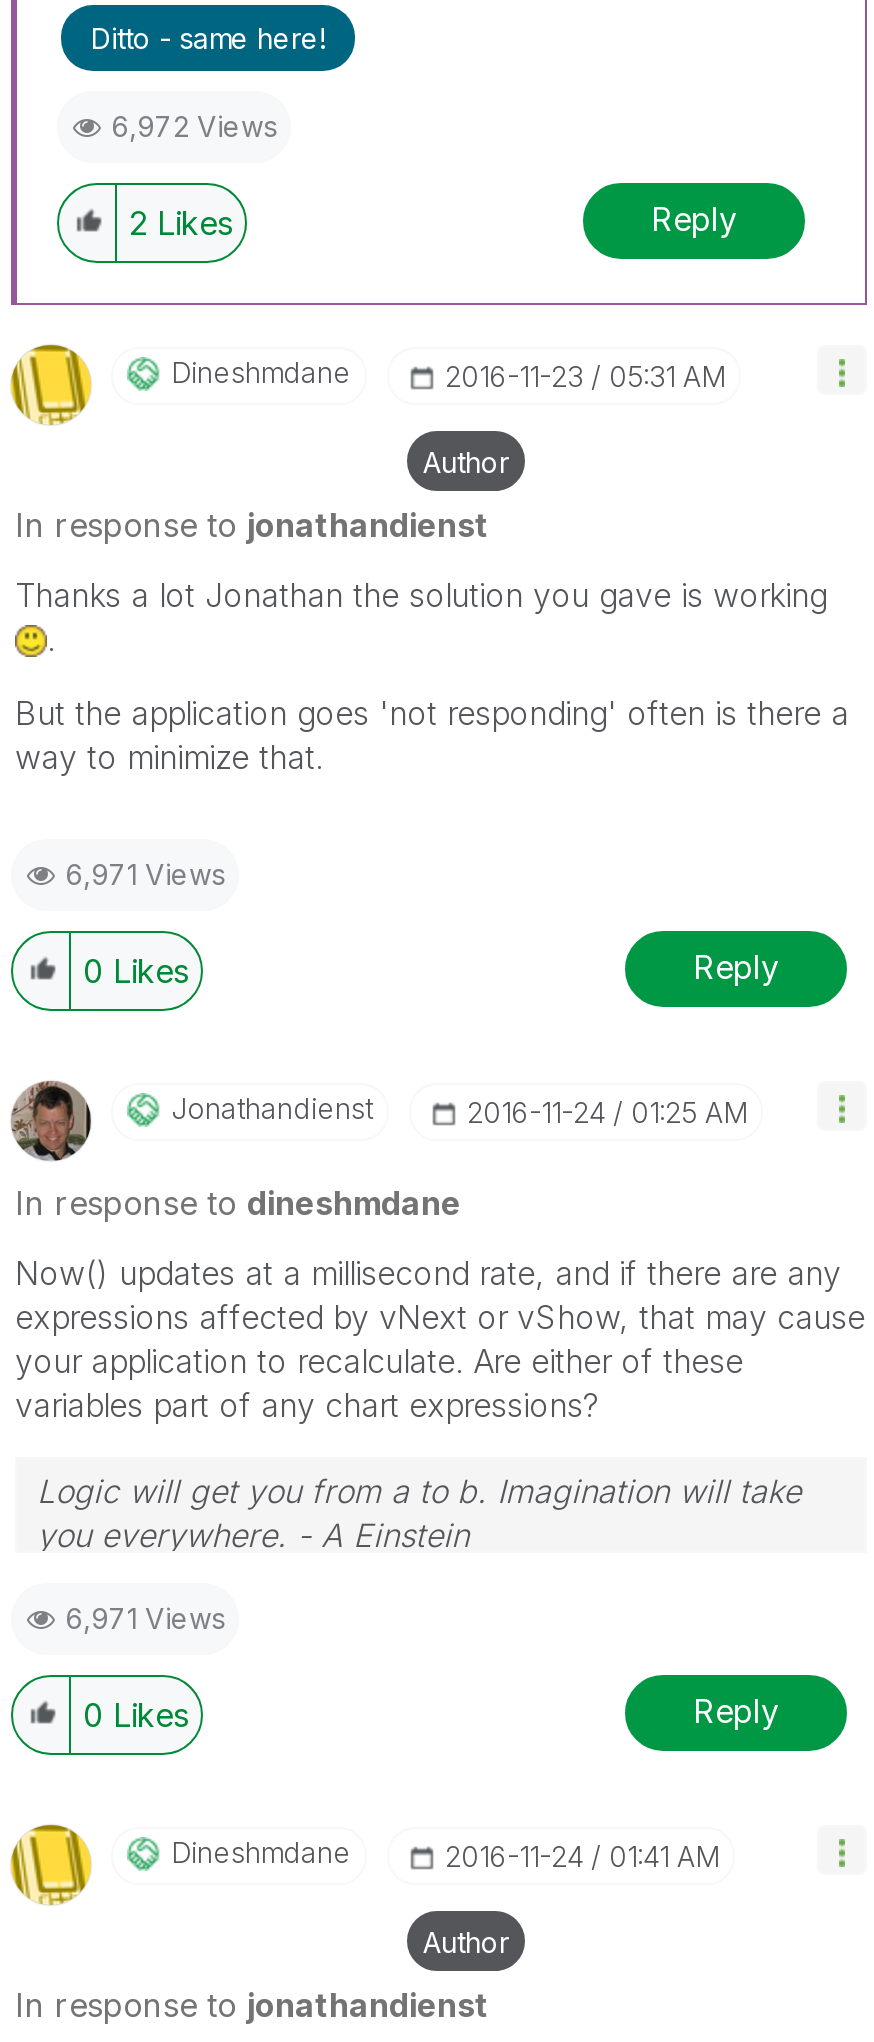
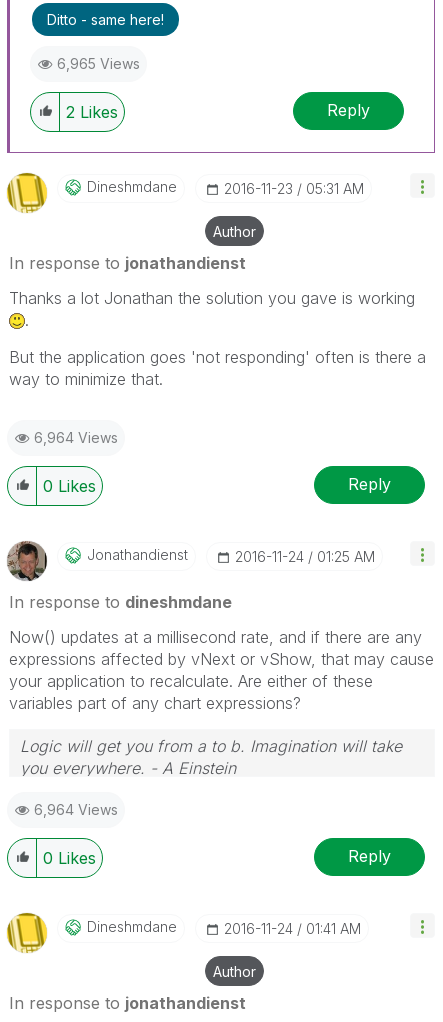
- 6,972 Views
+ 6,965 Views

- 6,971 Views
+ 6,964 Views

- 6,971 Views
+ 6,964 Views
